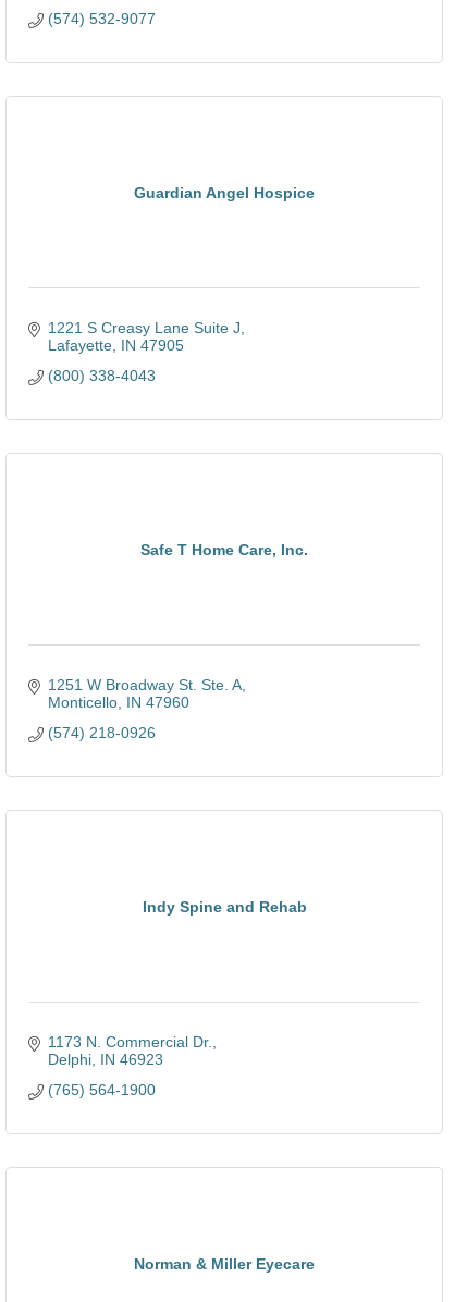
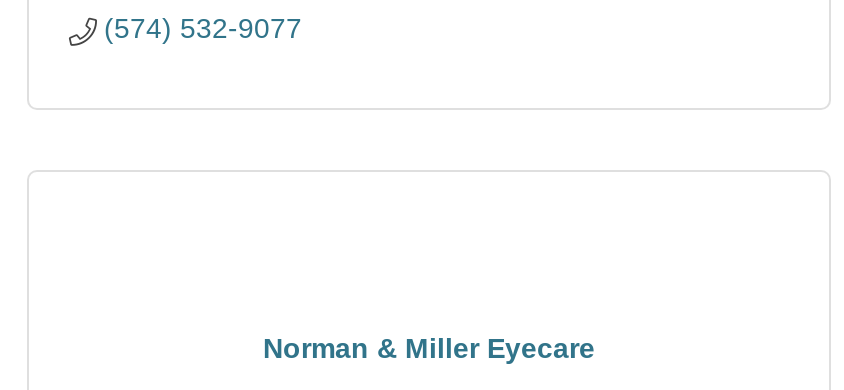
- Guardian Angel Hospice

- 1221 S Creasy Lane Suite J
- Lafayette IN 47905
- (800) 338-4043

- Safe T Home Care, Inc.

- 1251 W Broadway St. Ste. A
- Monticello IN 47960
- (574) 218-0926

- Indy Spine and Rehab

- 1173 N. Commercial Dr.
- Delphi IN 46923
- (765) 564-1900
